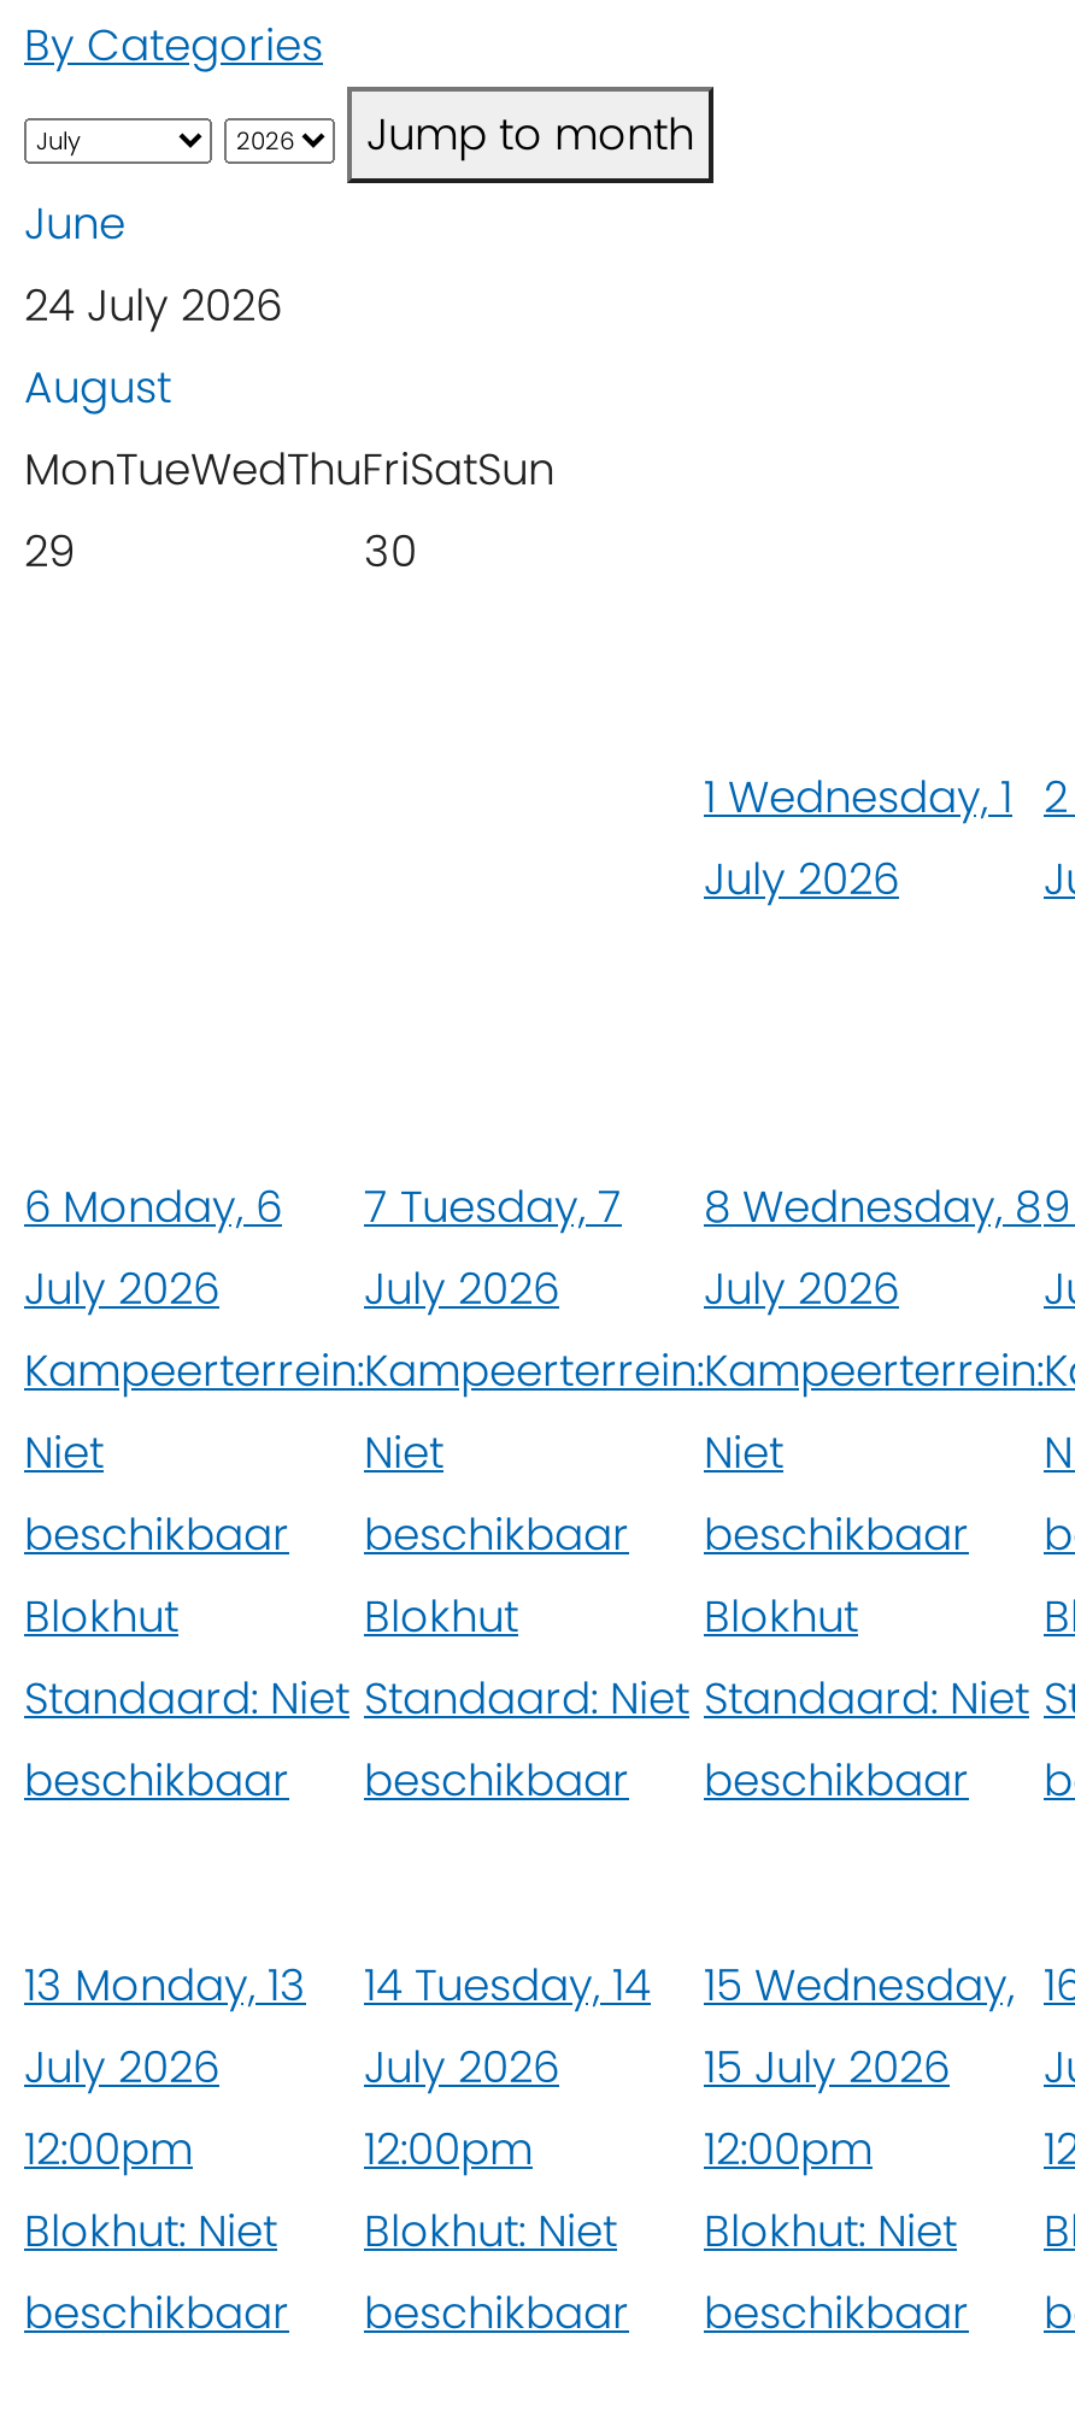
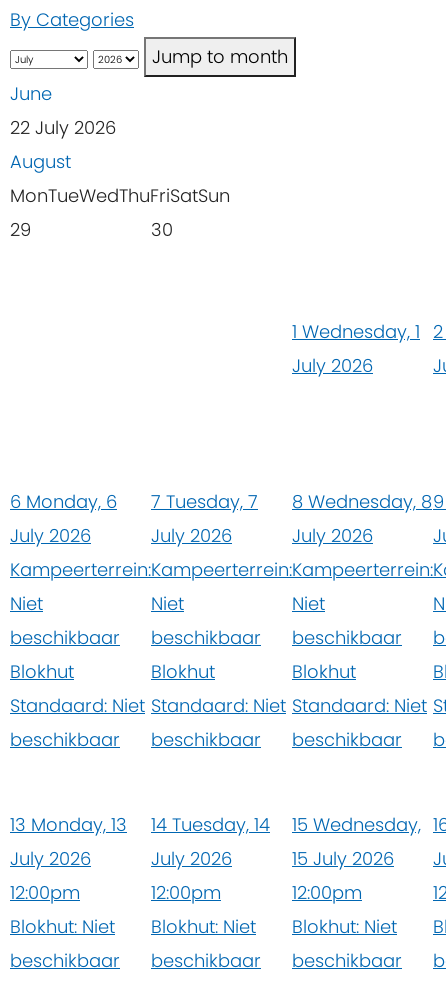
- 24 July 2026
+ 22 July 2026
